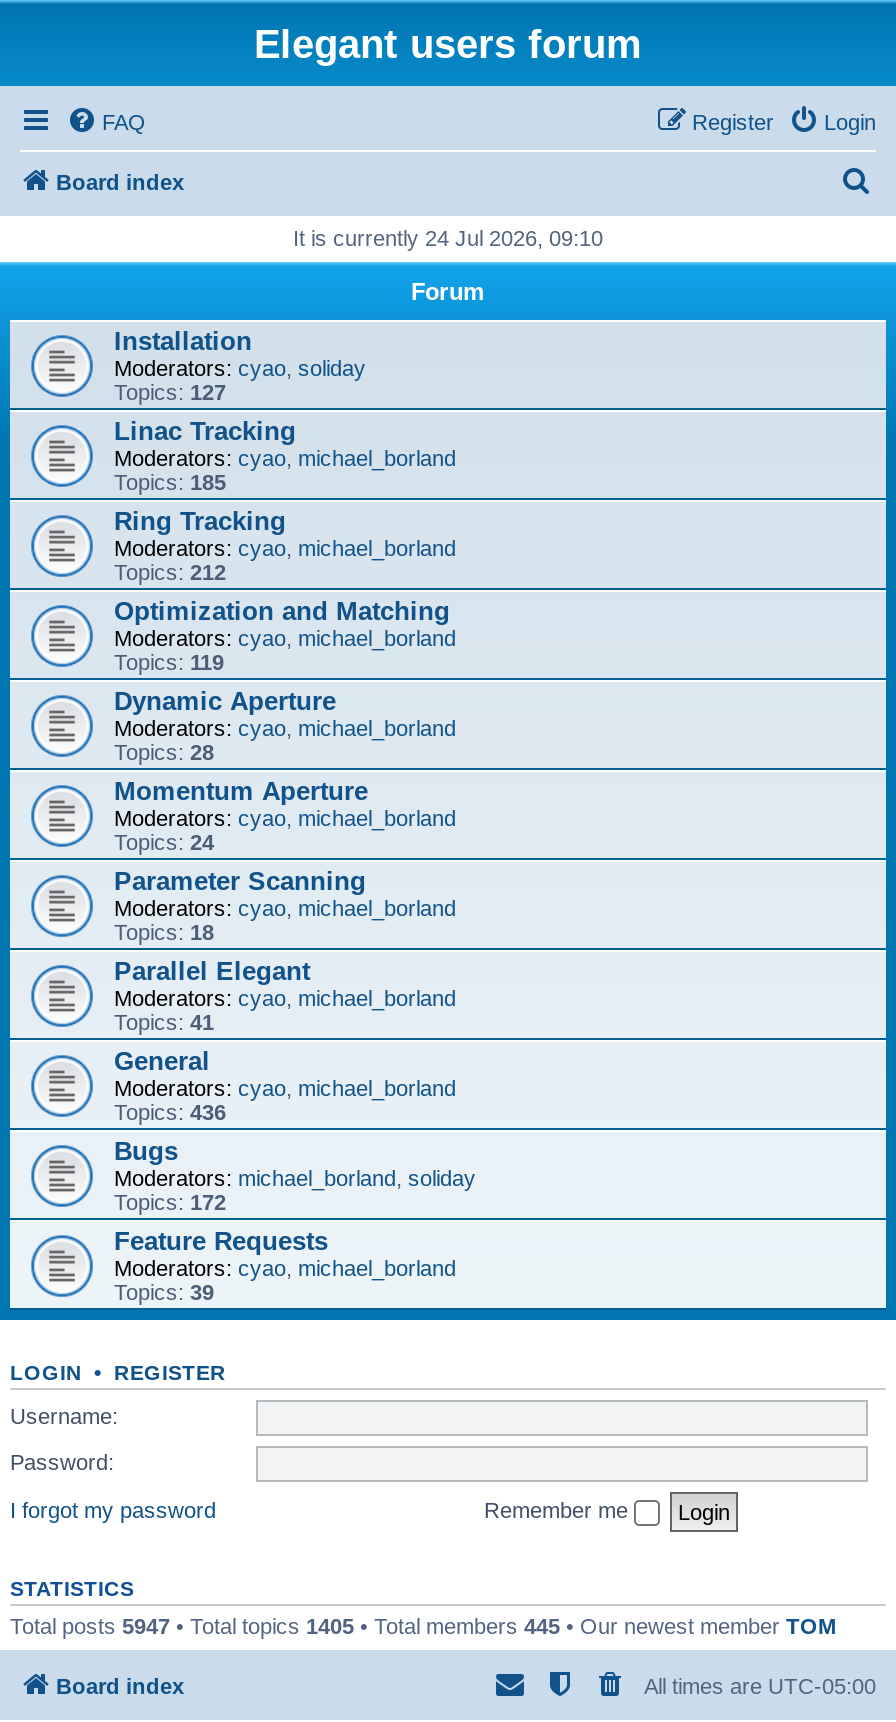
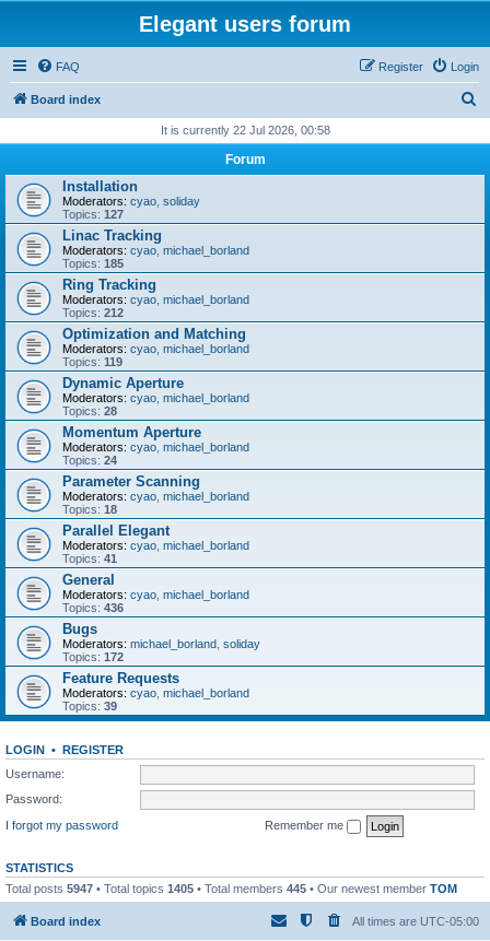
- It is currently 24 Jul 2026, 09:10
+ It is currently 22 Jul 2026, 00:58
